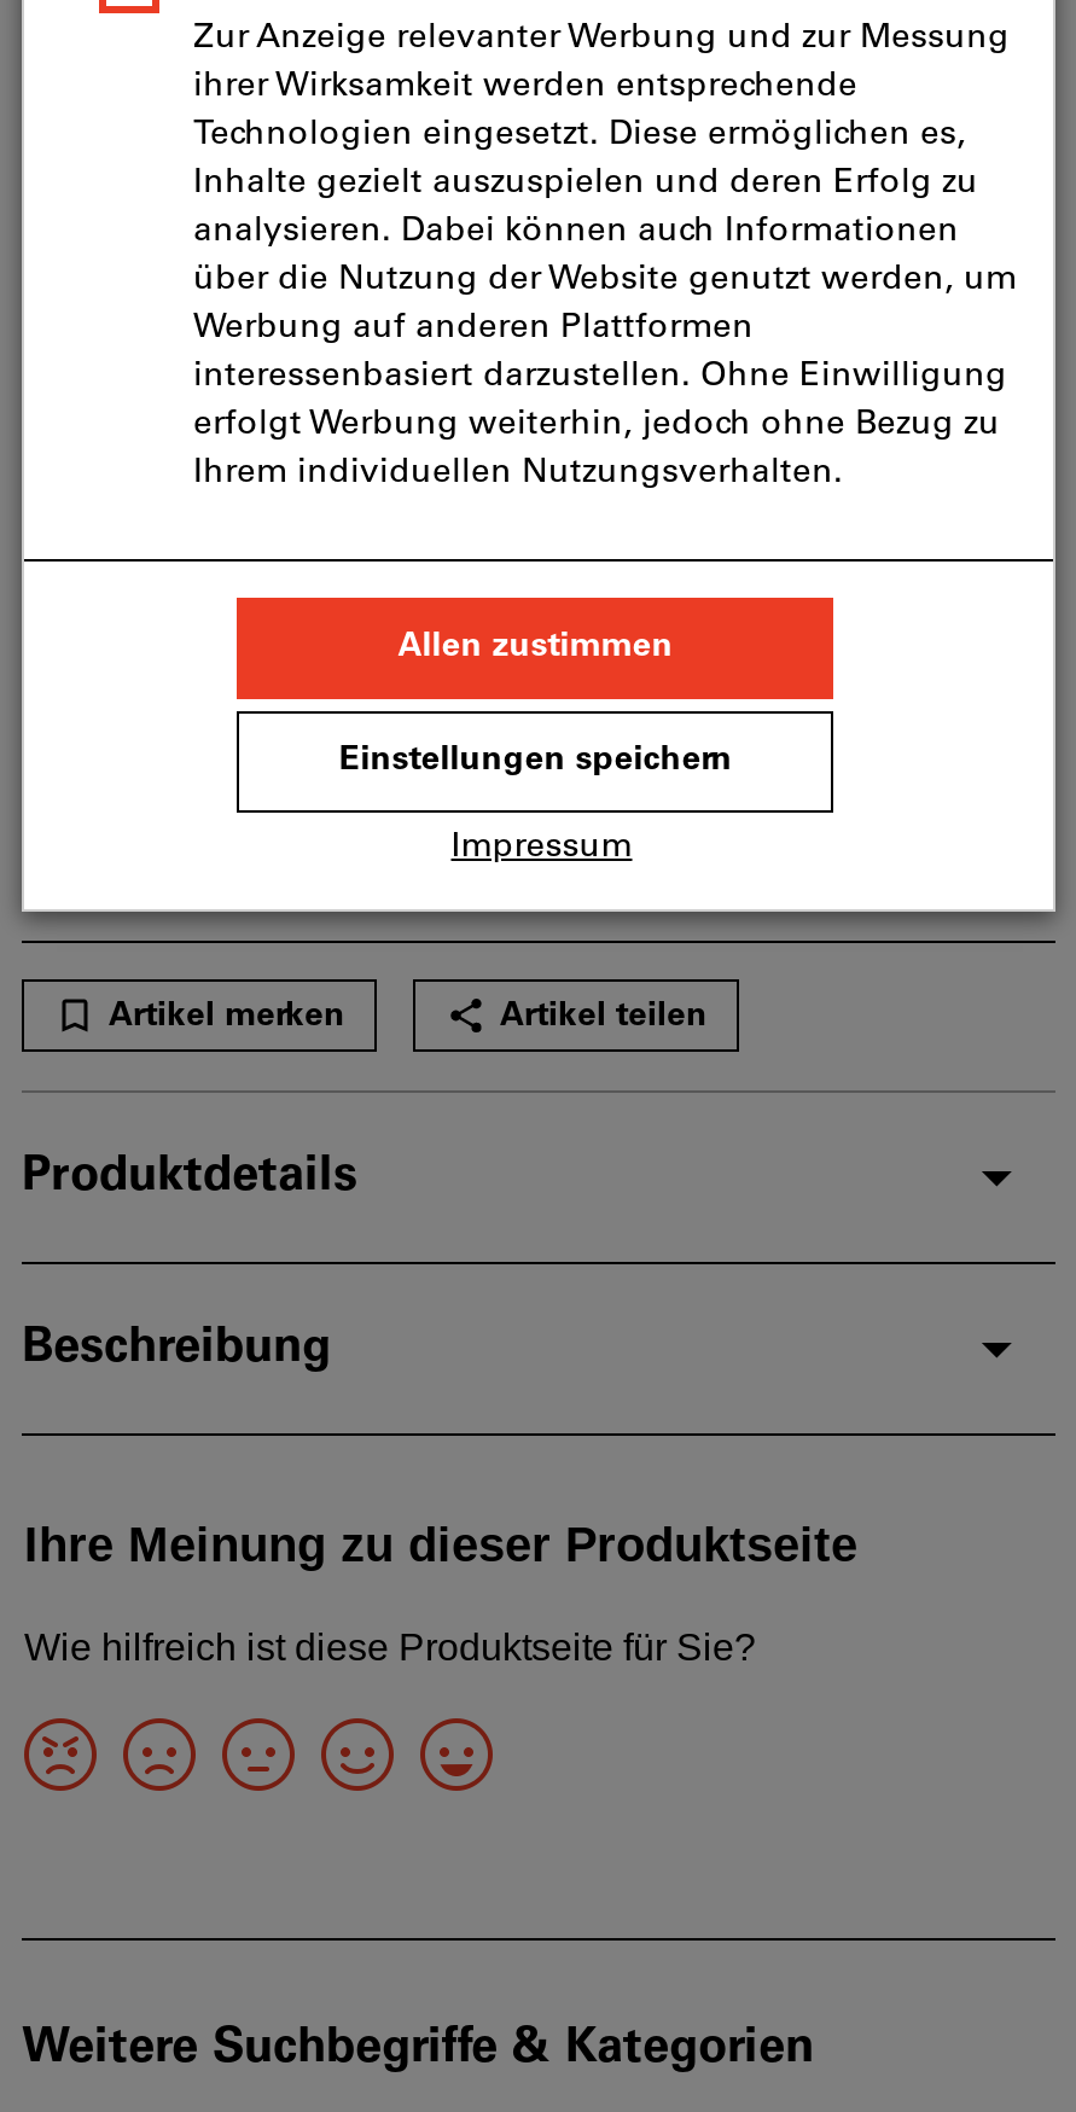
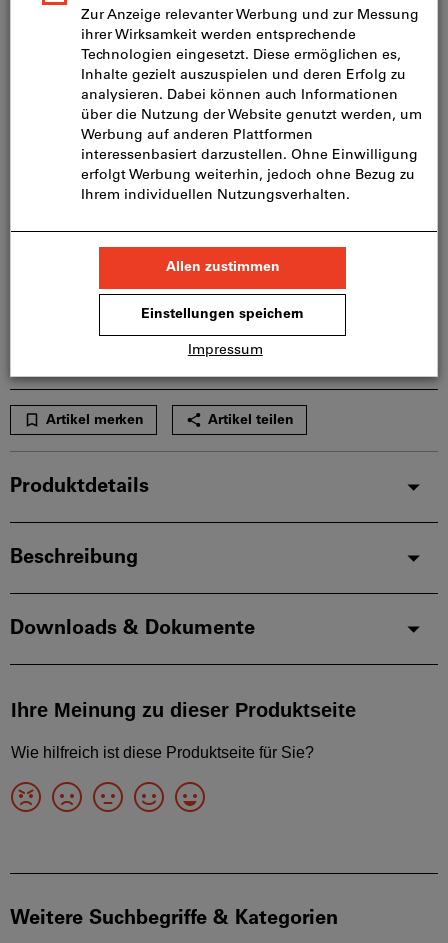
+ Downloads & Dokumente
